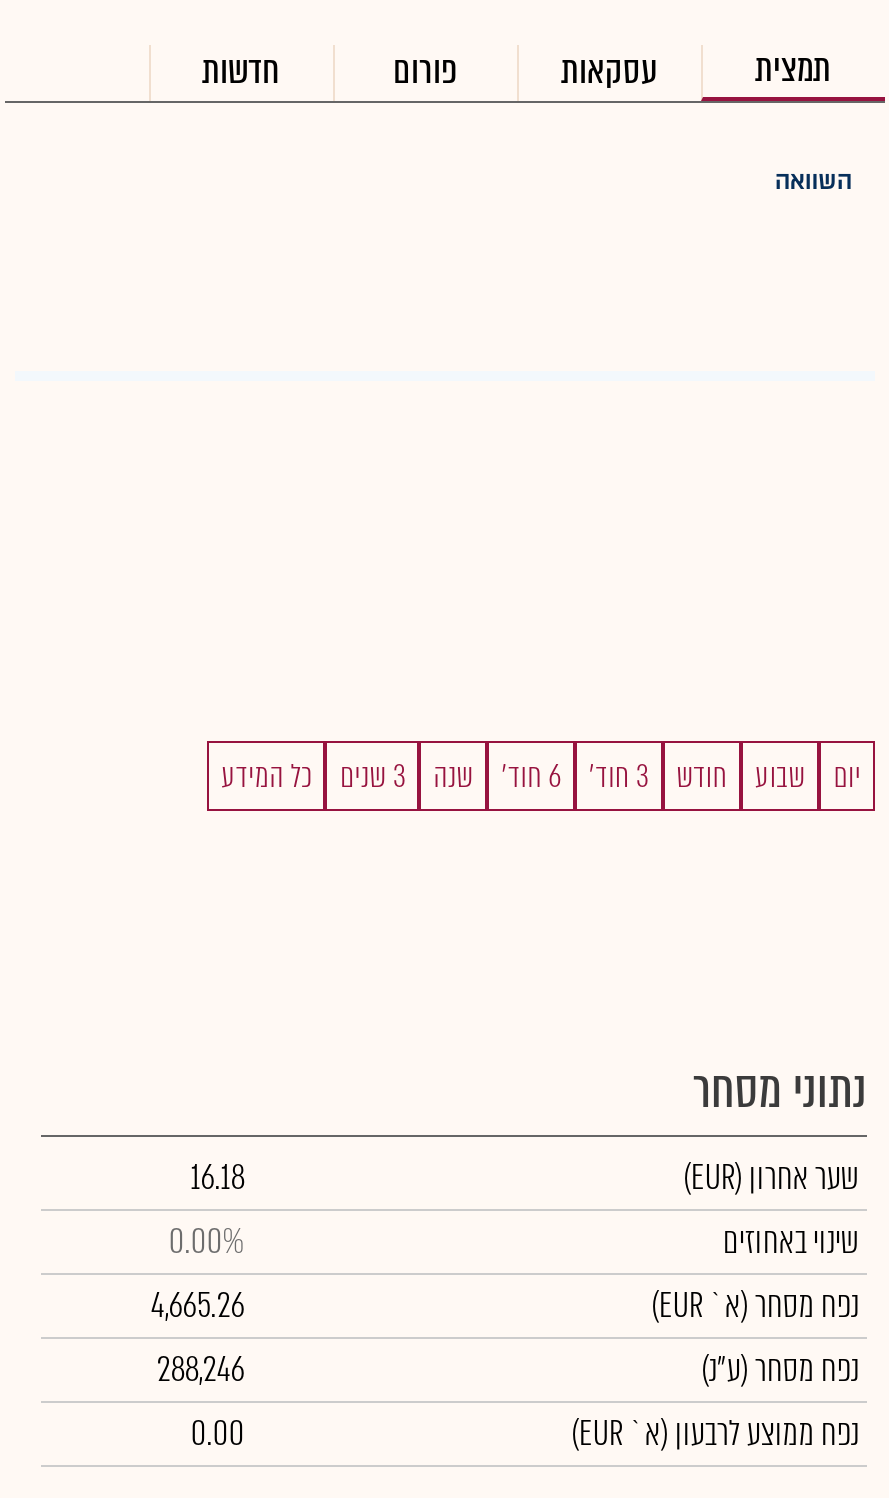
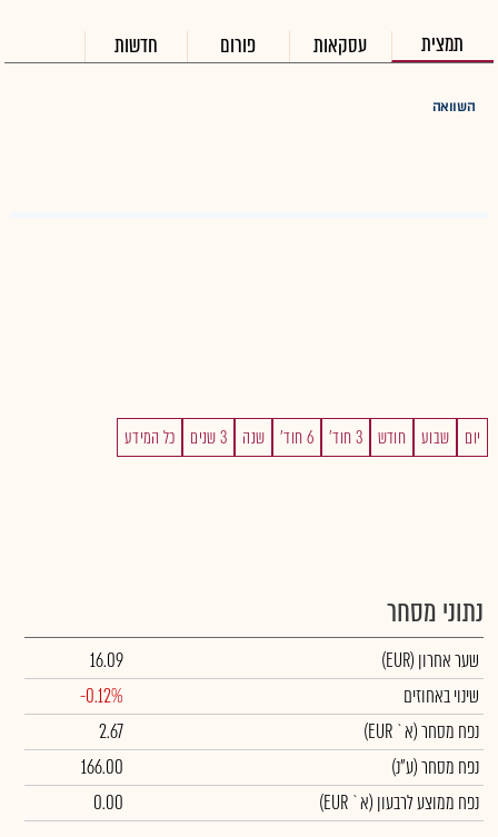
- 16.18
+ 16.09

- 0.00%
+ -0.12%

- 4,665.26
+ 2.67

- 288,246
+ 166.00
